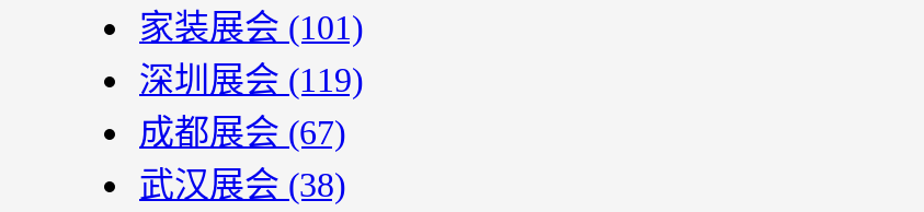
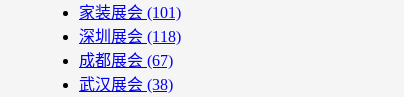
- 深圳展会(119)
+ 深圳展会(118)
